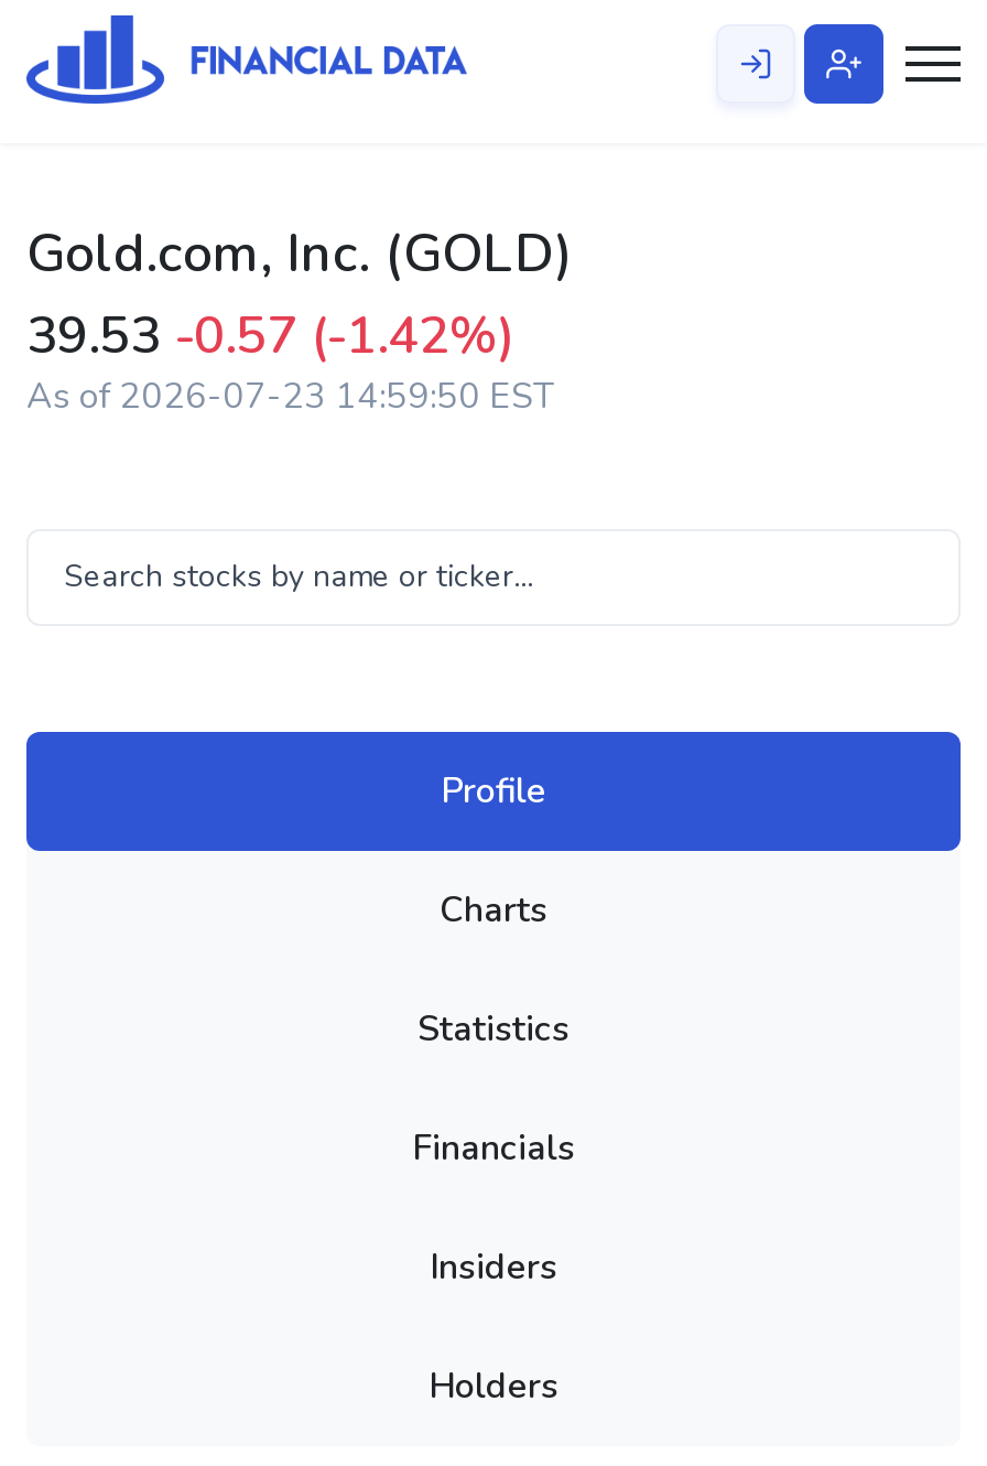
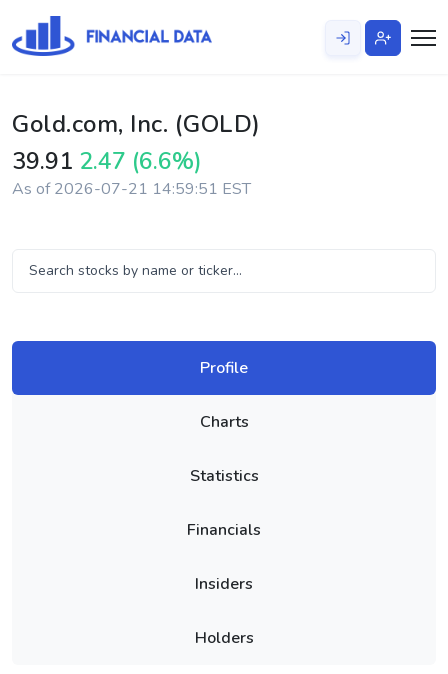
- 39.53 -0.57 (-1.42%)
+ 39.91 2.47 (6.6%)

- As of 2026-07-23 14:59:50 EST
+ As of 2026-07-21 14:59:51 EST
